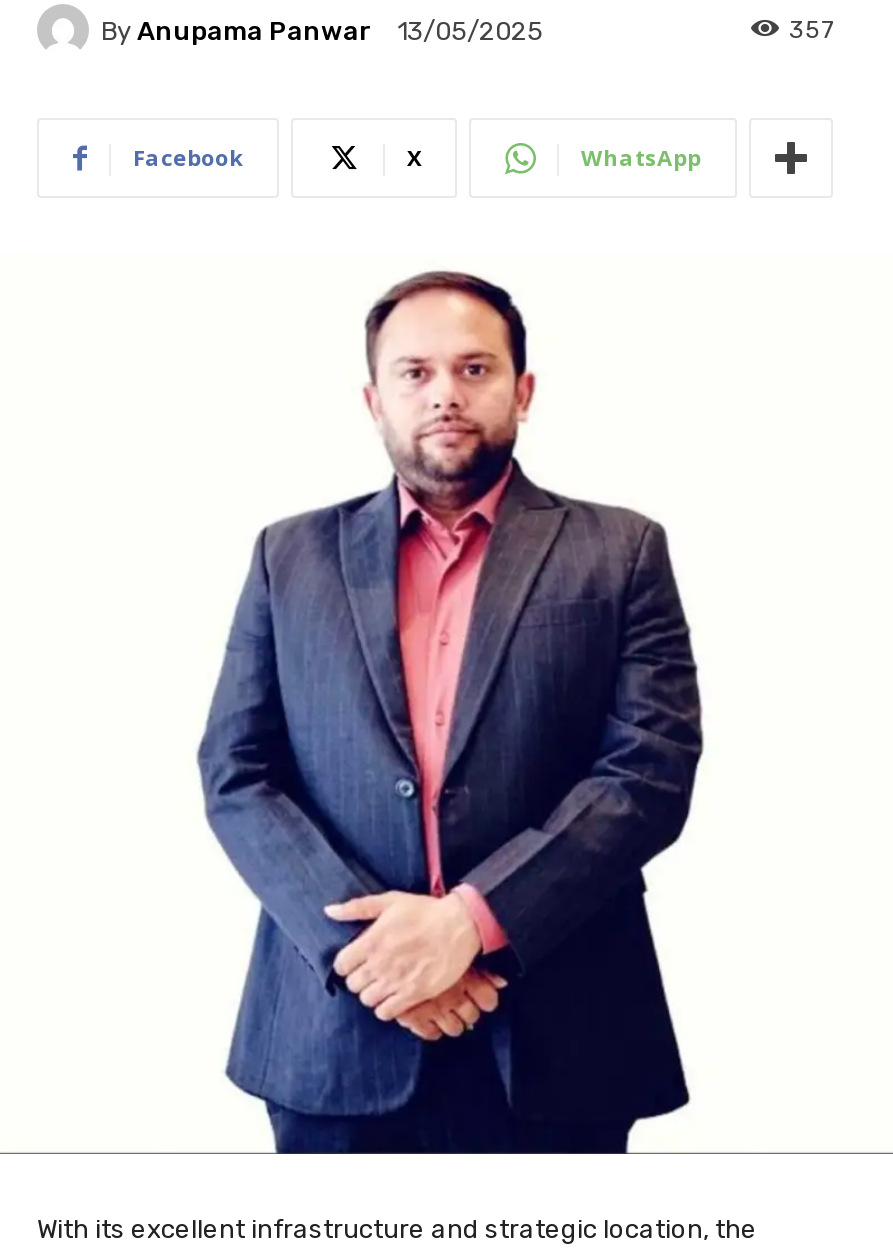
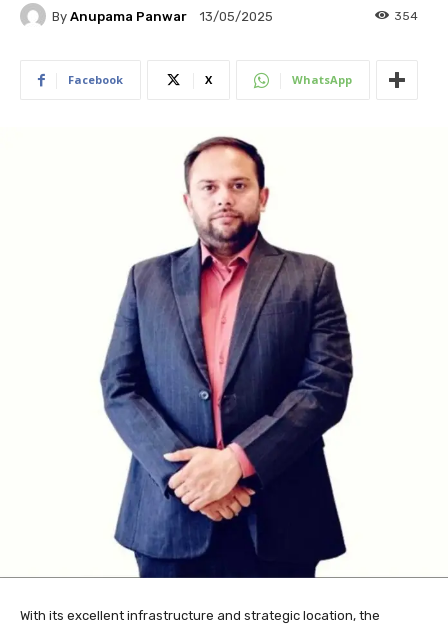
- 357
+ 354
